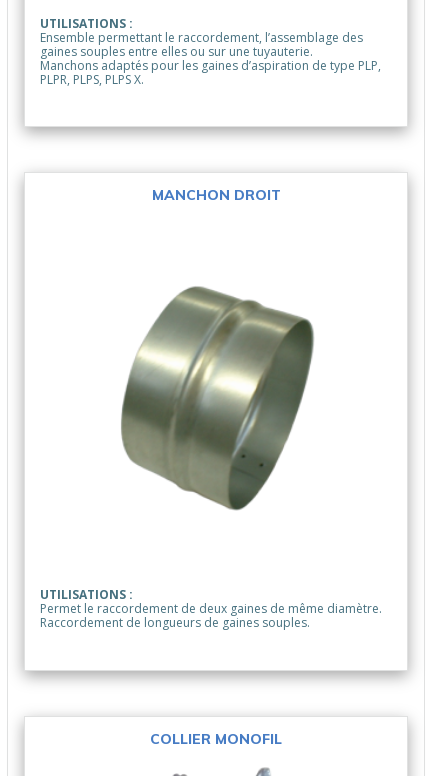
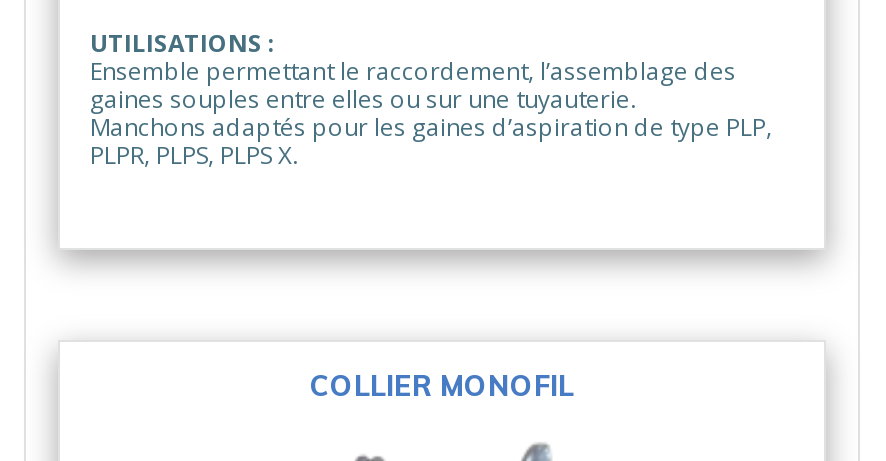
- MANCHON DROIT

- [image]

- UTILISATIONS :
- Permet le raccordement de deux gaines de même diamètre.
- Raccordement de longueurs de gaines souples.
